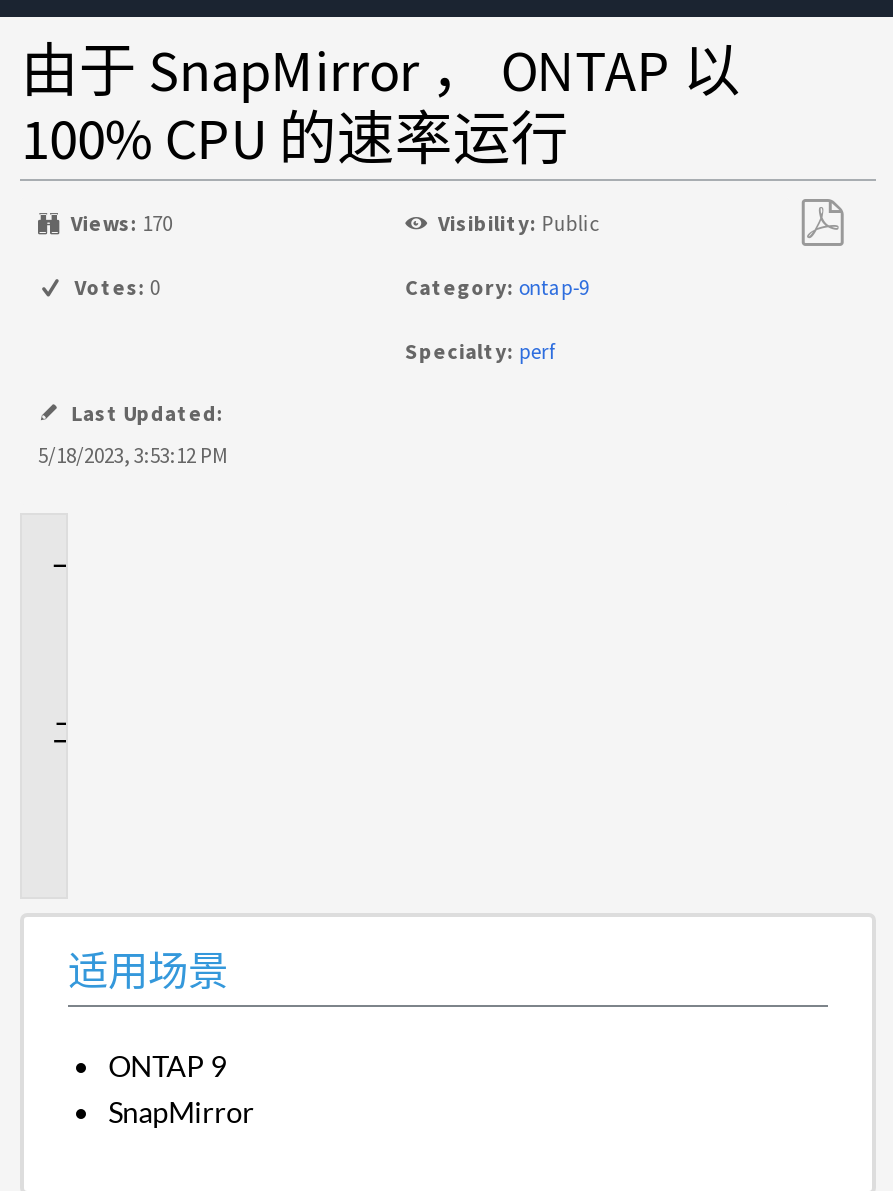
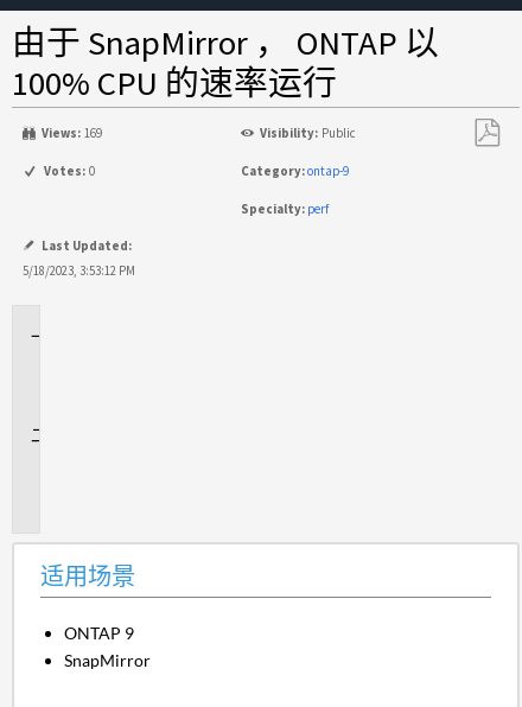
- Views: 170
+ Views: 169
